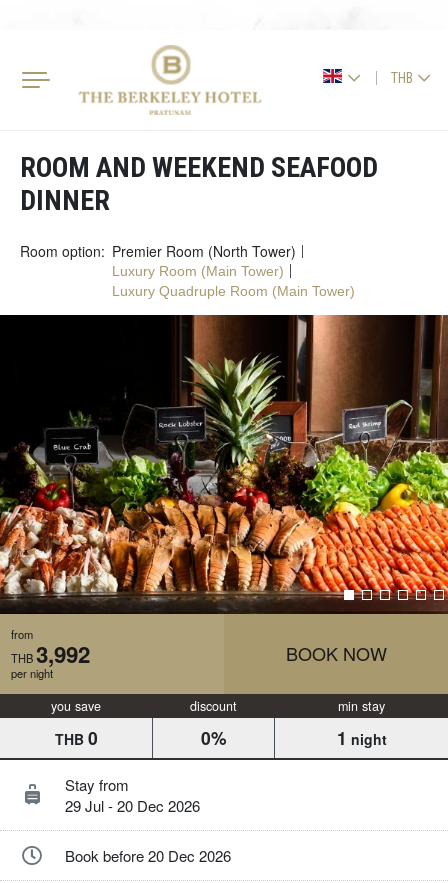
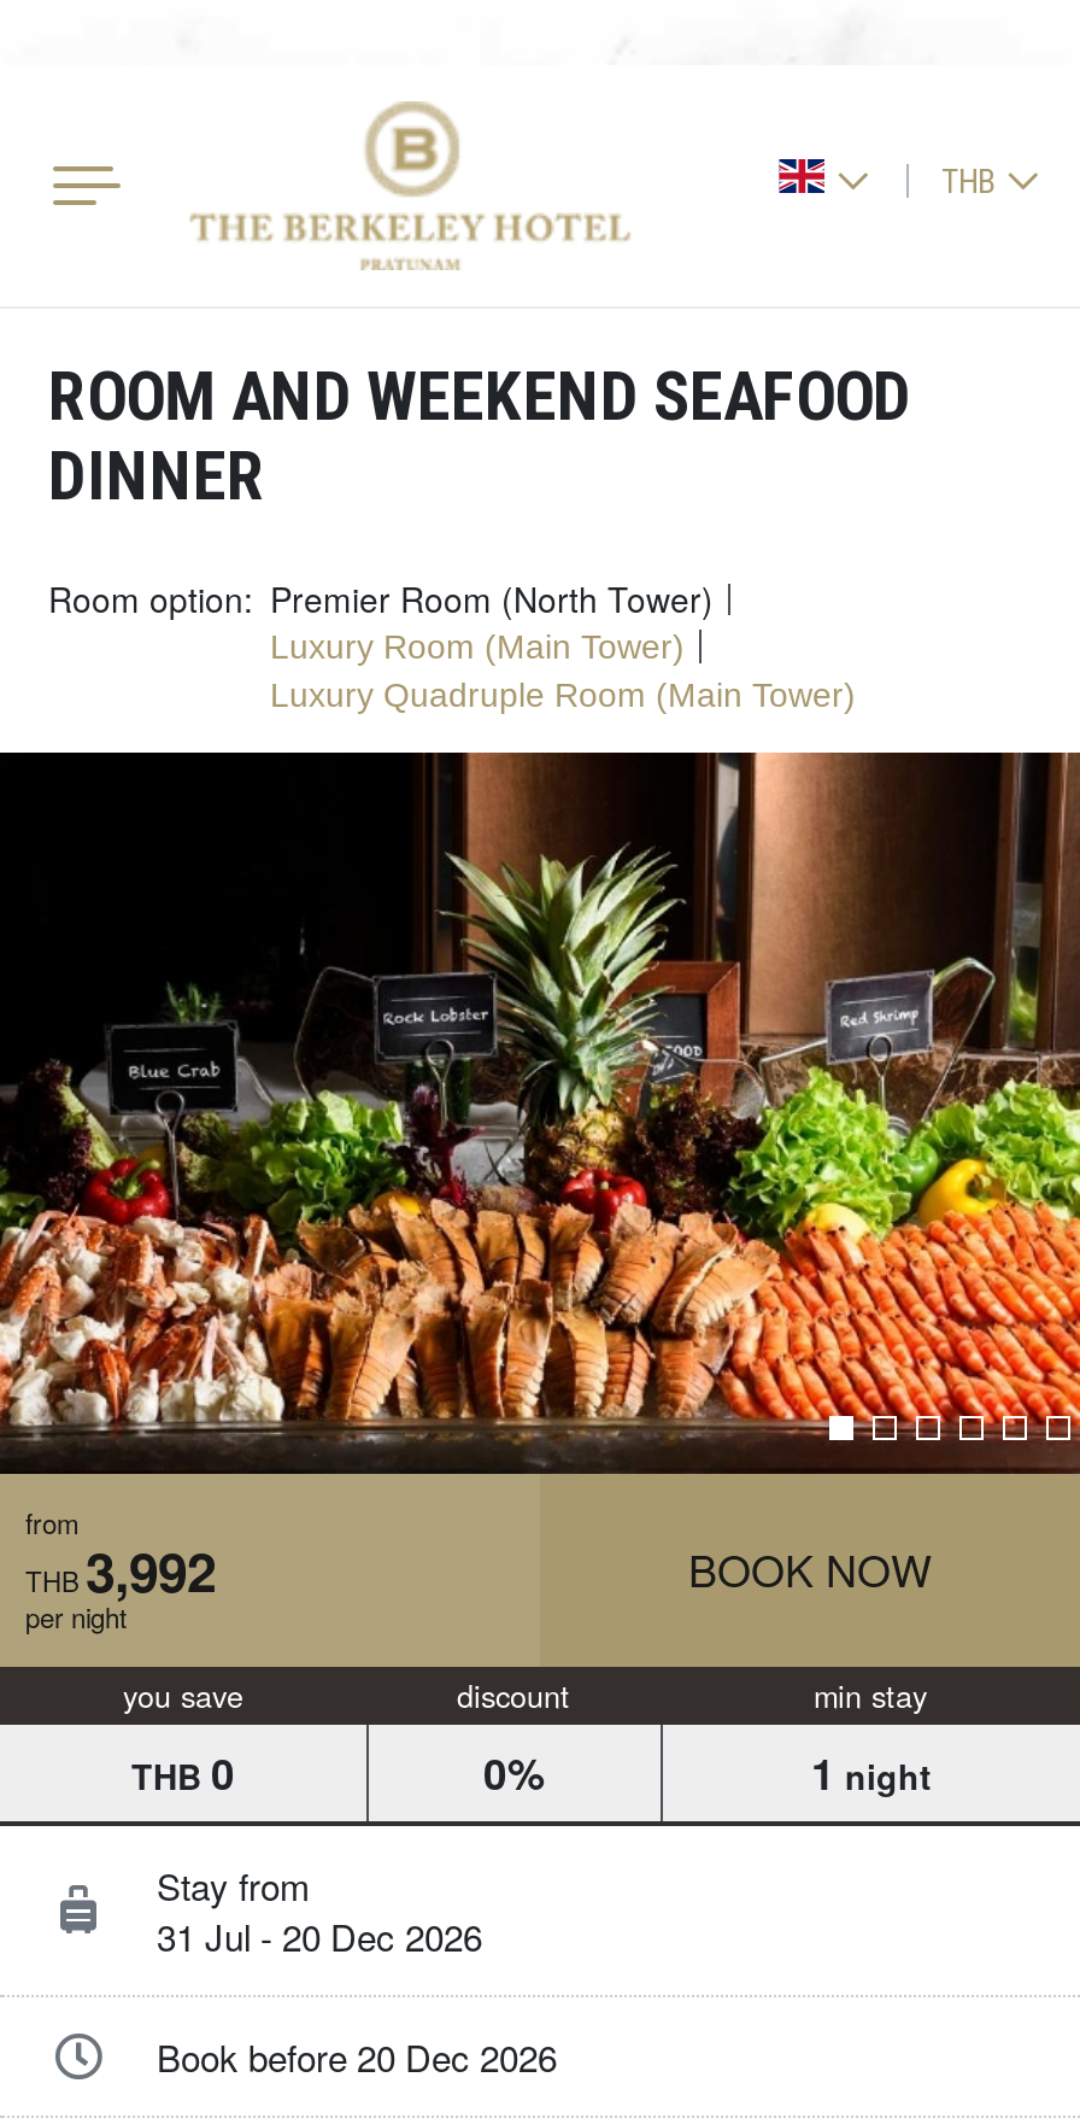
- 29 Jul - 20 Dec 2026
+ 31 Jul - 20 Dec 2026
